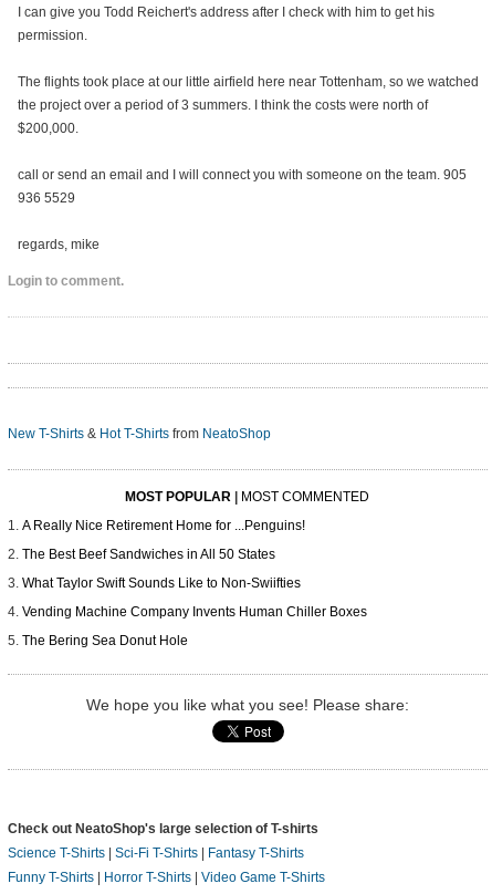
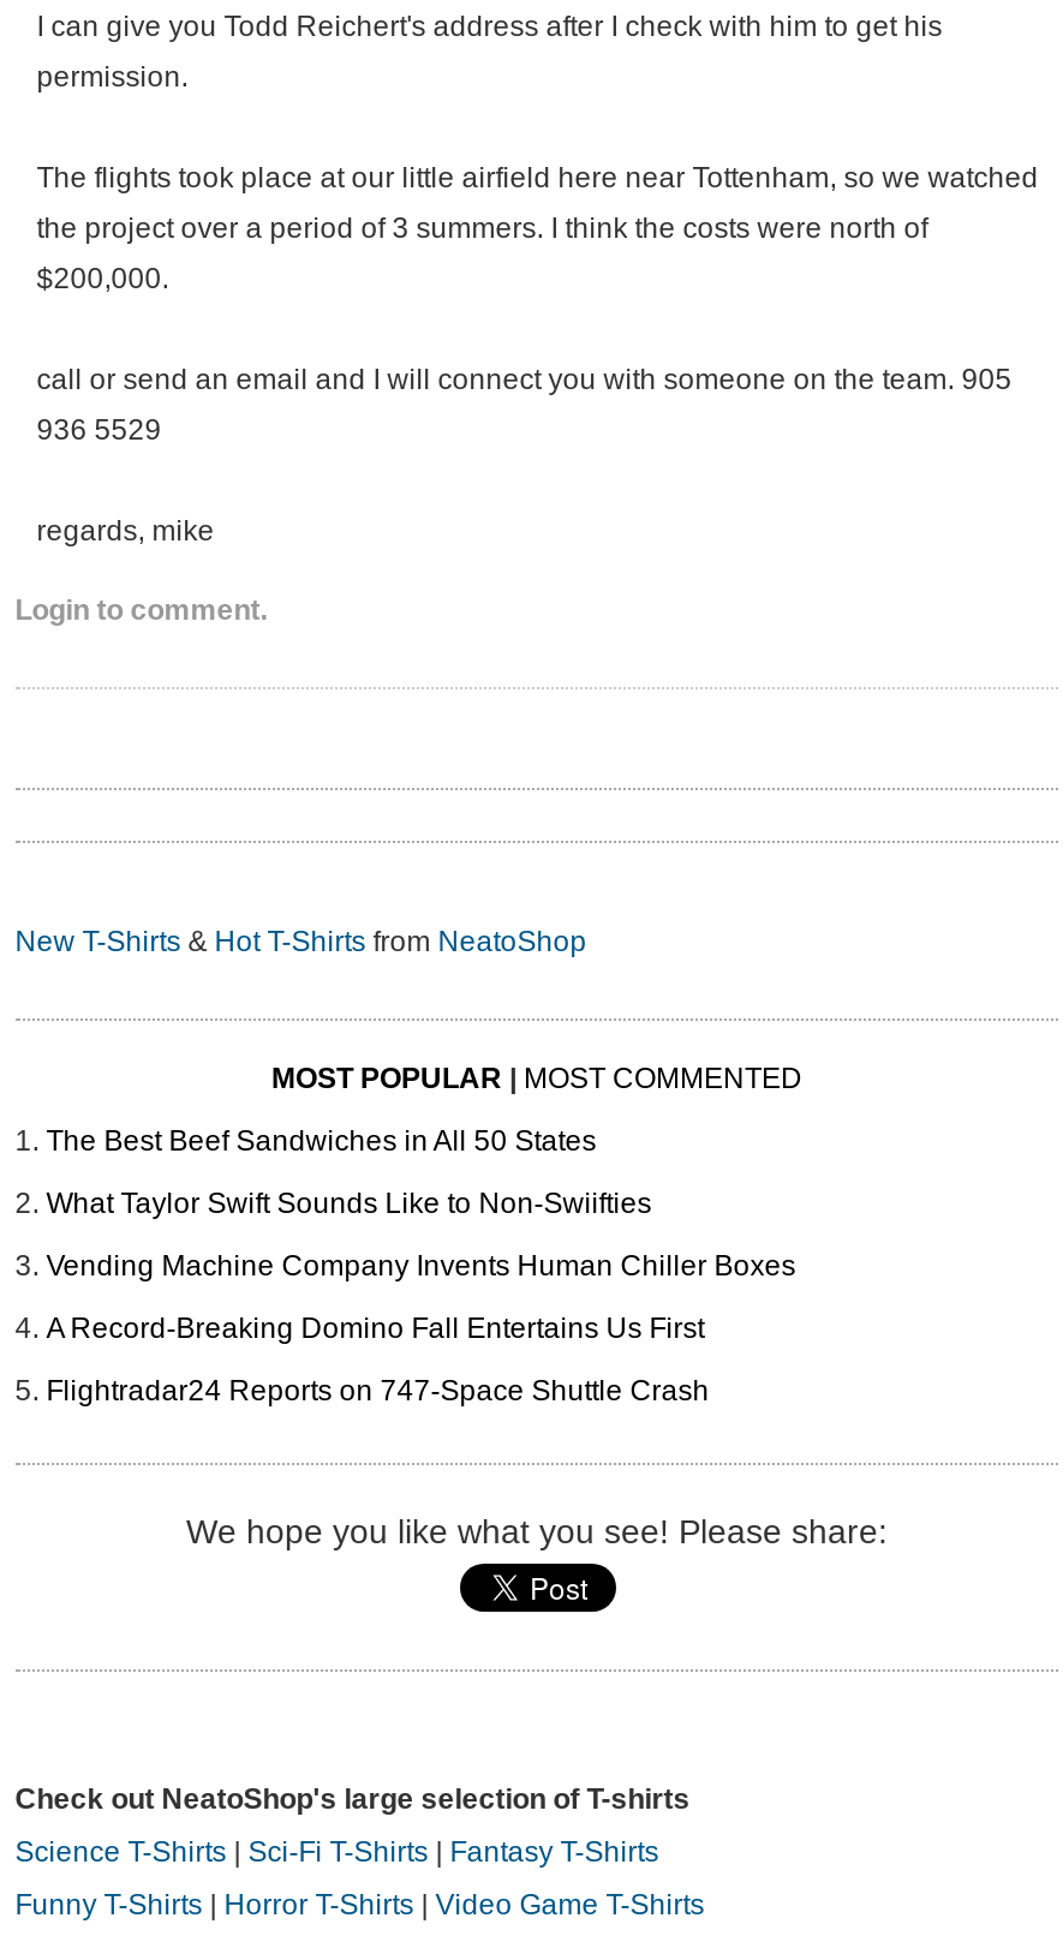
- A Really Nice Retirement Home for ...Penguins!

moved up: The Best Beef Sandwiches in All 50 States | What Taylor Swift Sounds Like to Non-Swiifties | Vending Machine Company Invents Human Chiller Boxes

- The Bering Sea Donut Hole
+ A Record-Breaking Domino Fall Entertains Us First
+ Flightradar24 Reports on 747-Space Shuttle Crash
